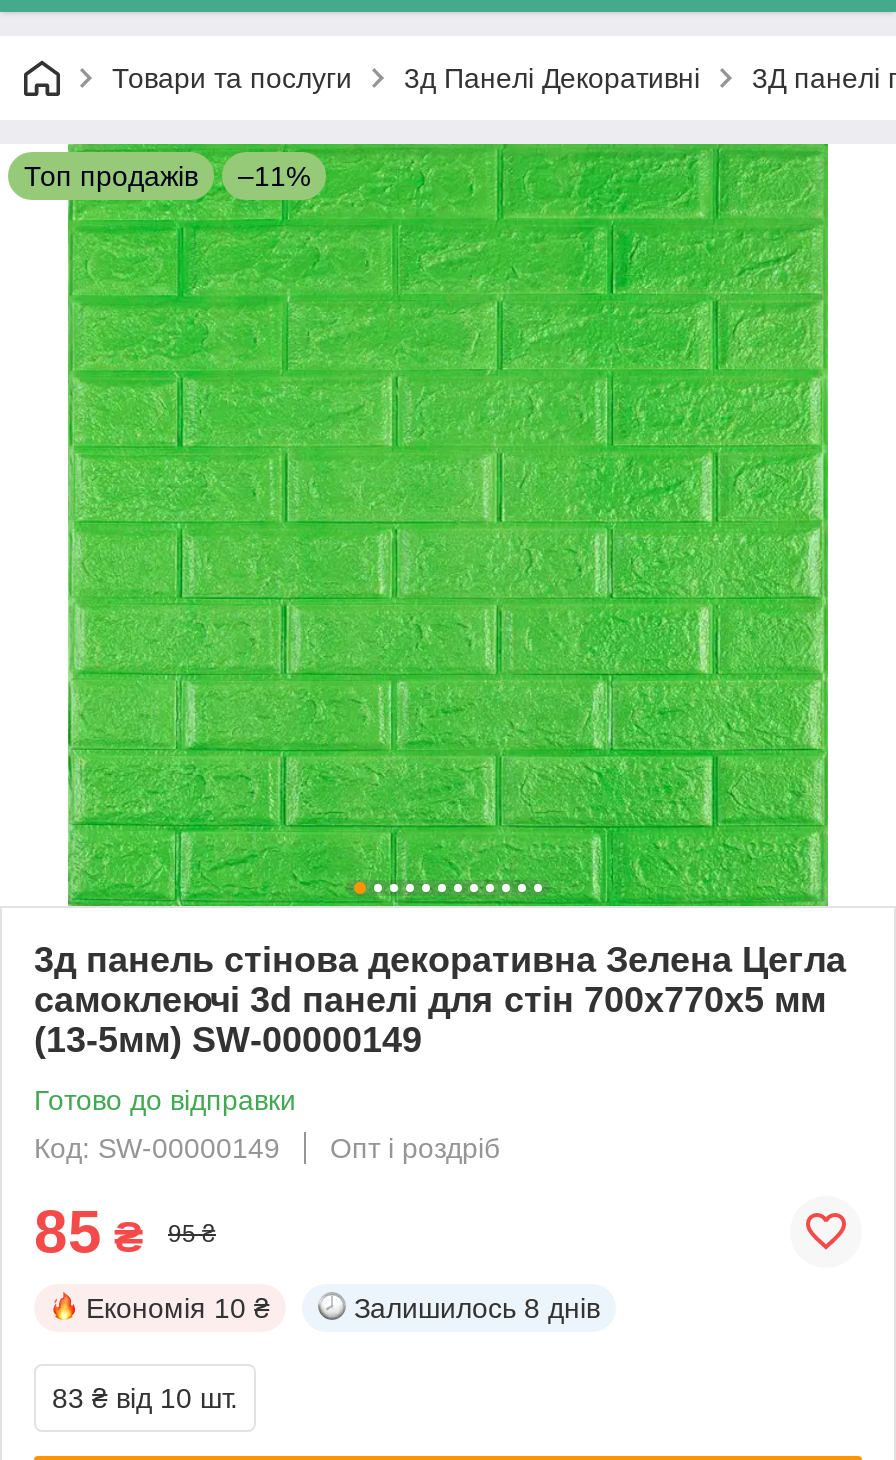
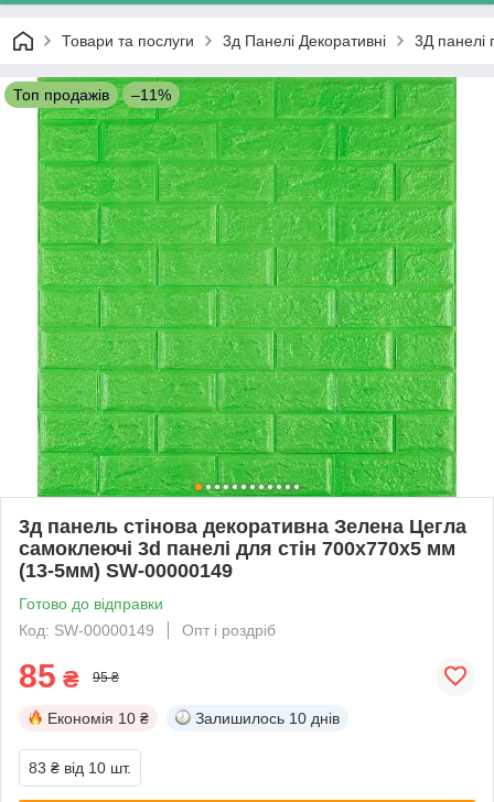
- Залишилось 8 днів
+ Залишилось 10 днів
